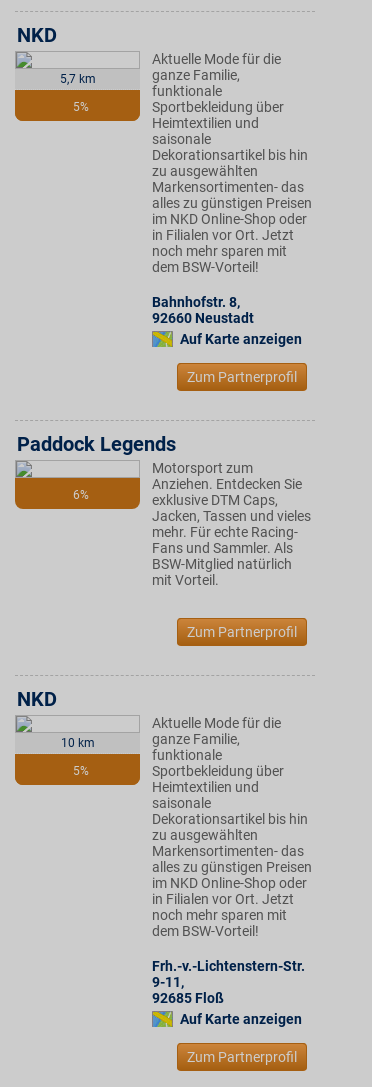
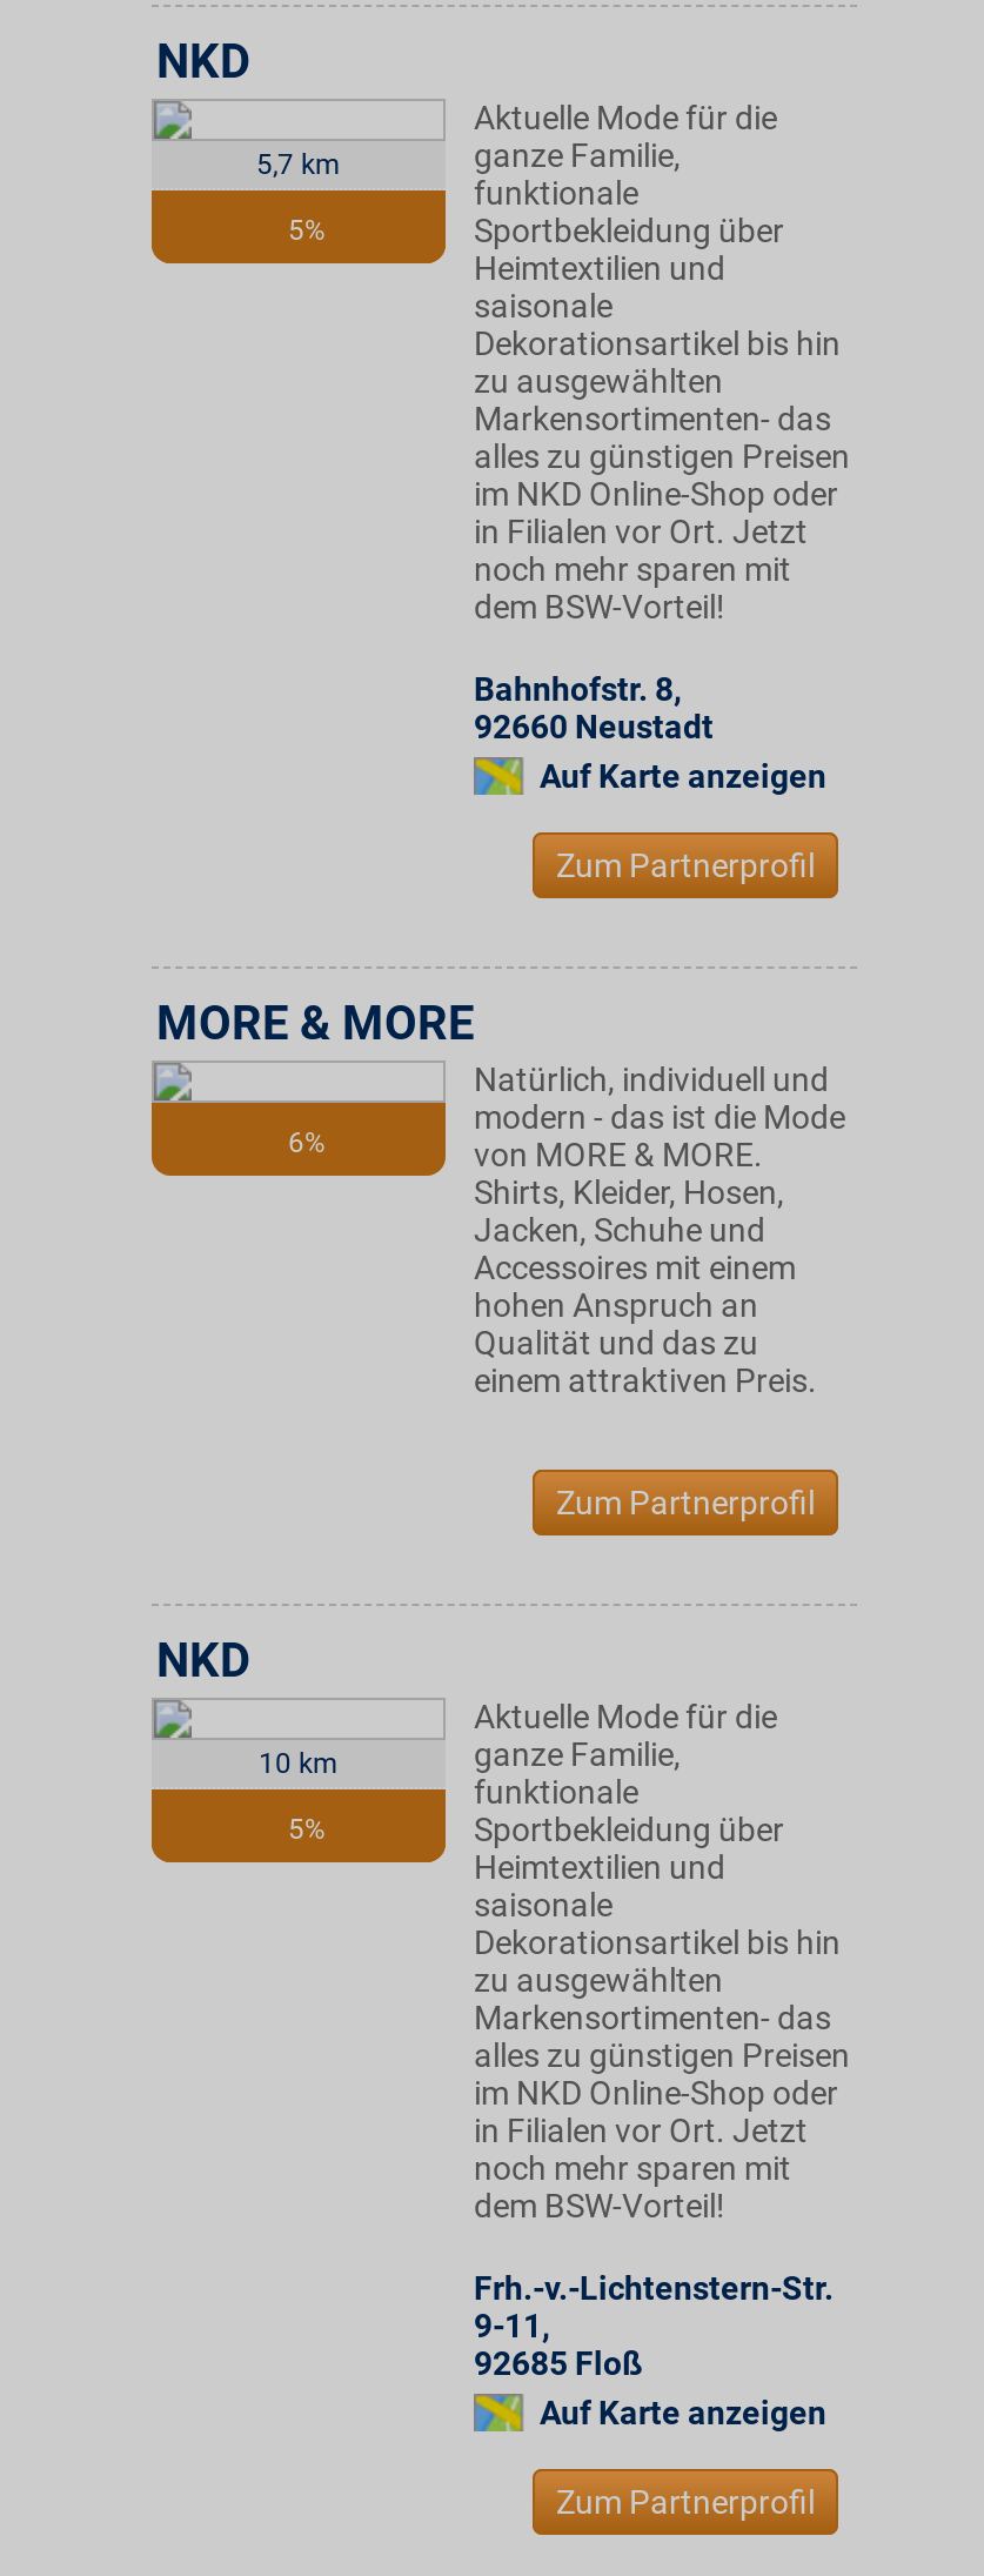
- Paddock Legends
- Motorsport zum
- Anziehen. Entdecken Sie
- exklusive DTM Caps,
- Jacken, Tassen und vieles
- mehr. Für echte Racing-
- Fans und Sammler. Als
- BSW-Mitglied natürlich
- mit Vorteil.
+ MORE & MORE
+ Natürlich, individuell und
+ modern - das ist die Mode
+ von MORE & MORE.
+ Shirts, Kleider, Hosen,
+ Jacken, Schuhe und
+ Accessoires mit einem
+ hohen Anspruch an
+ Qualität und das zu
+ einem attraktiven Preis.
